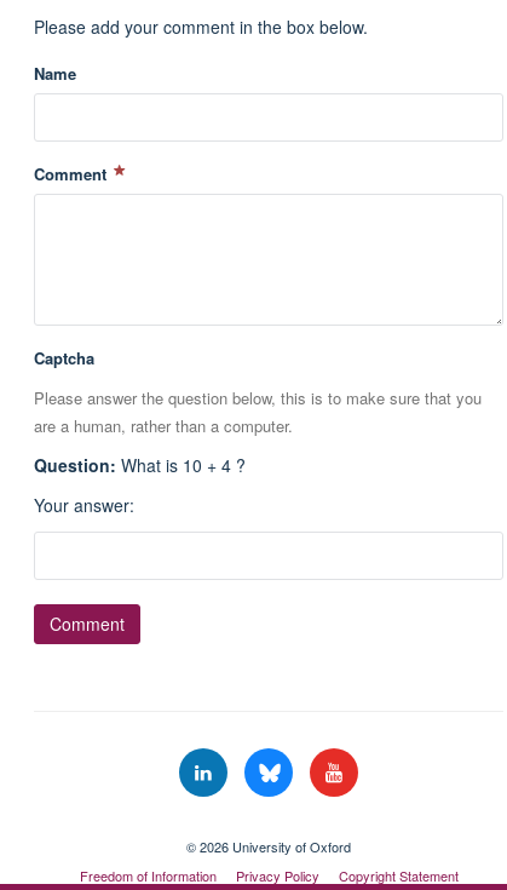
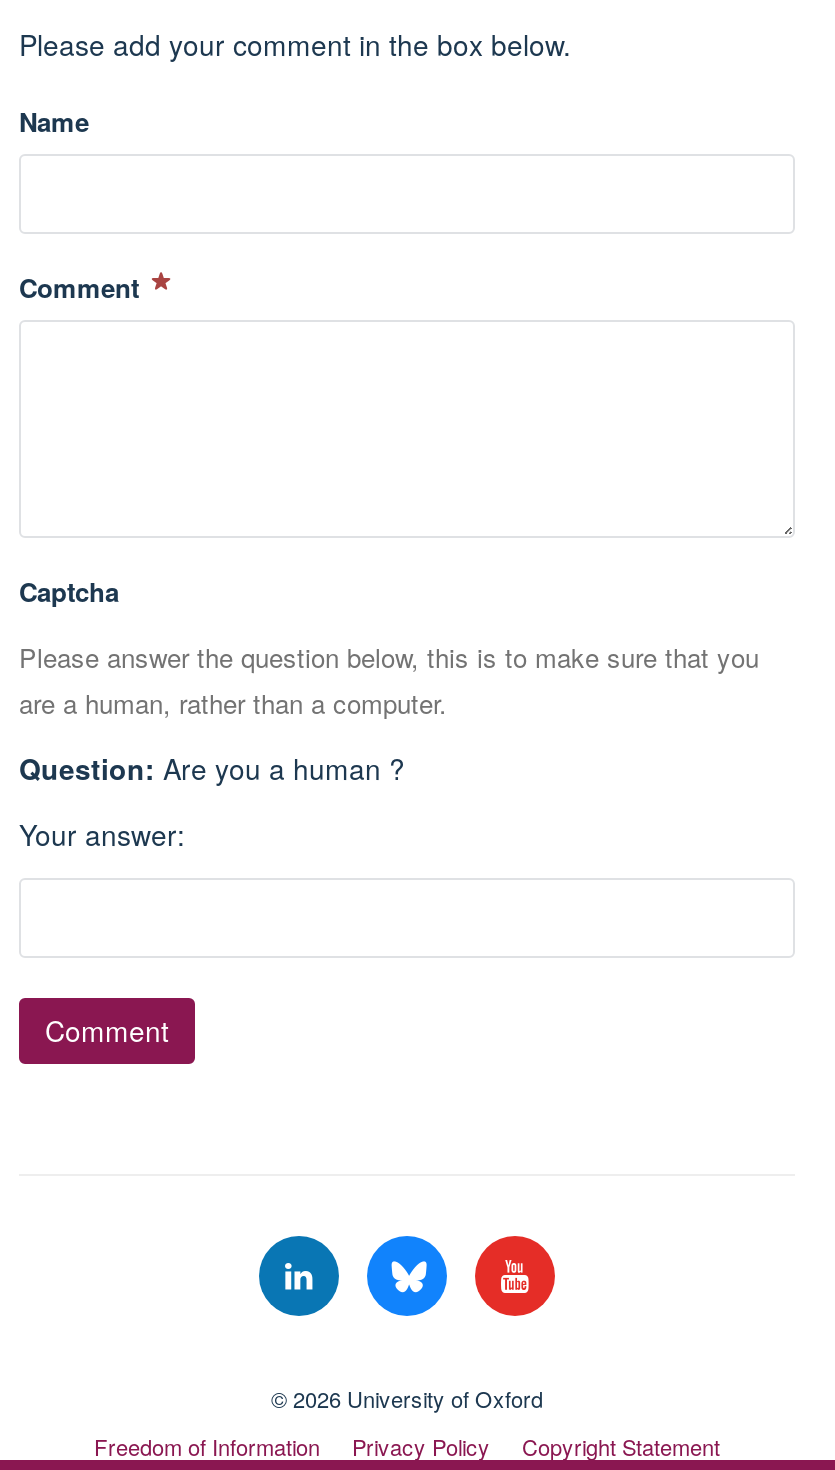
- Question: What is 10 + 4 ?
+ Question: Are you a human ?
